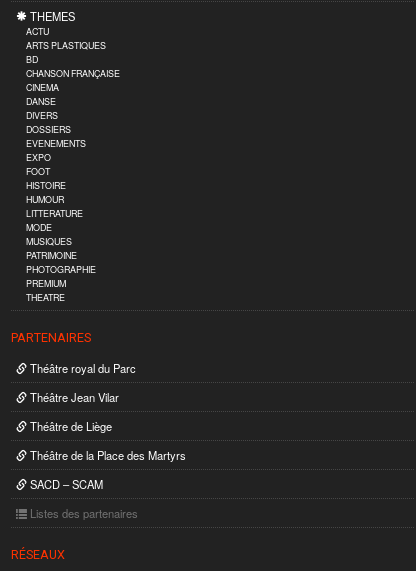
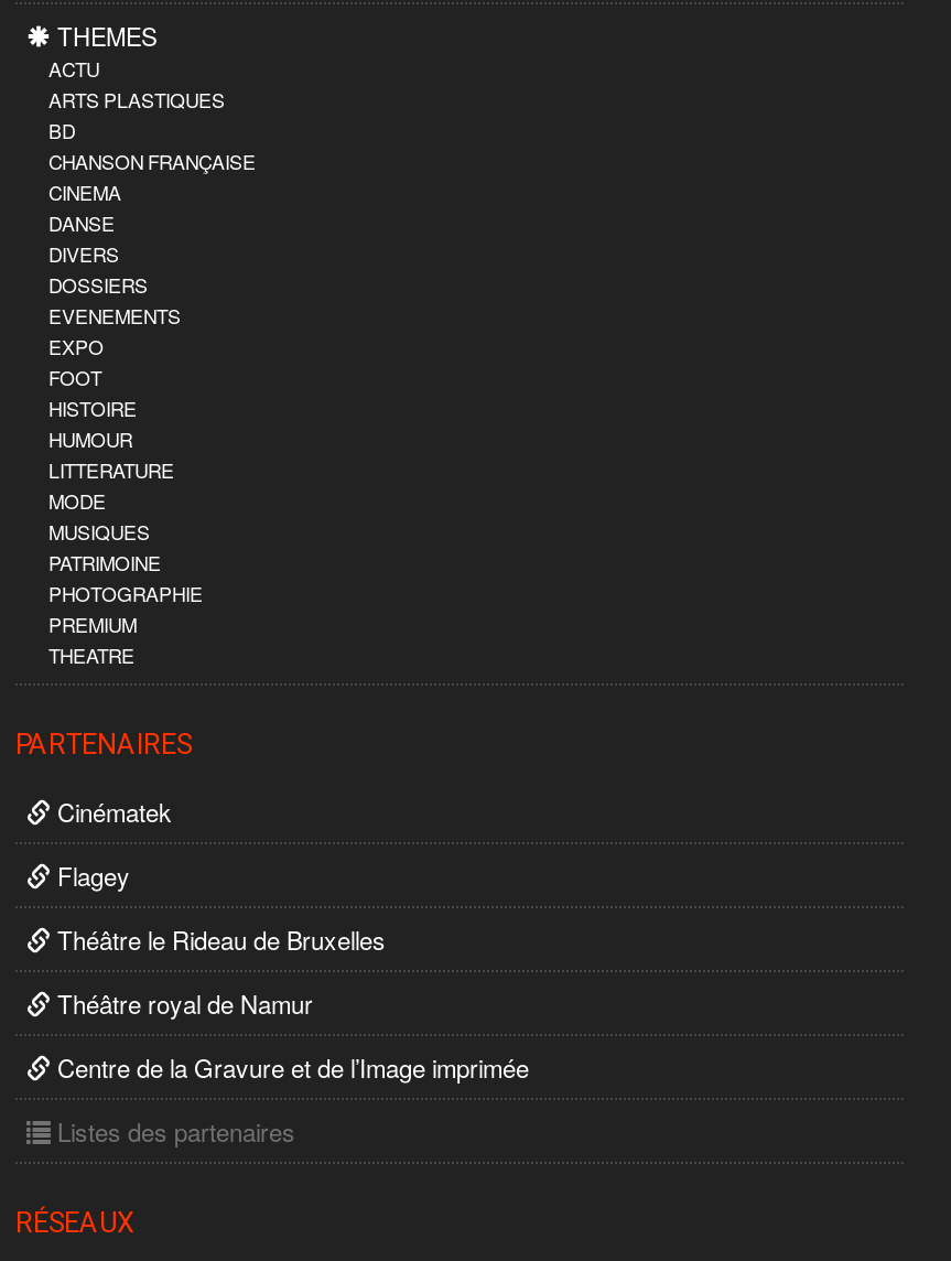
- Théâtre royal du Parc
+ Cinématek

- Théâtre Jean Vilar
+ Flagey

- Théâtre de Liège
+ Théâtre le Rideau de Bruxelles

- Théâtre de la Place des Martyrs
+ Théâtre royal de Namur

- SACD – SCAM
+ Centre de la Gravure et de l’Image imprimée
